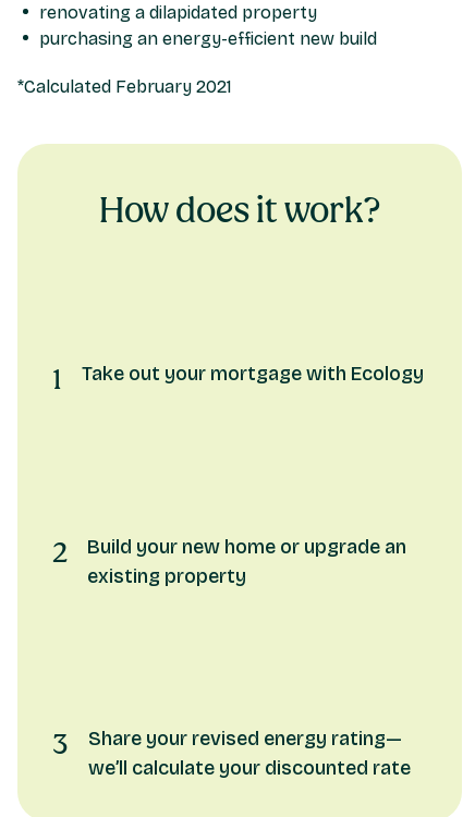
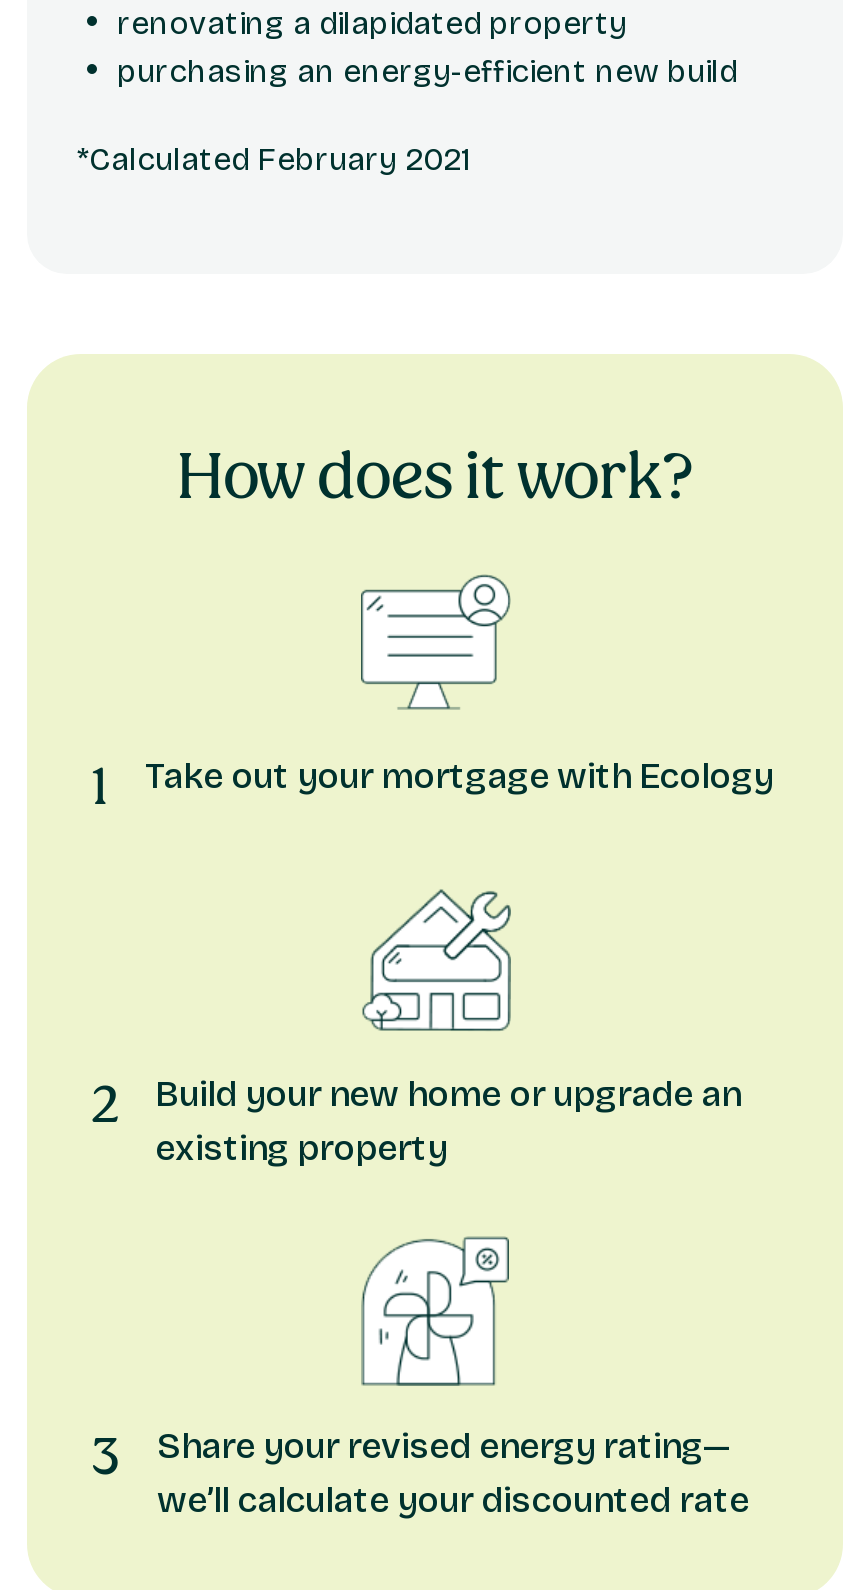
+ [image]

+ [image]

+ [image]
